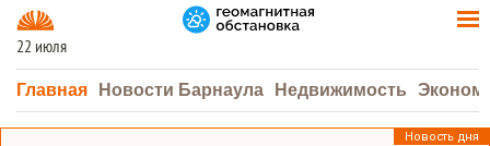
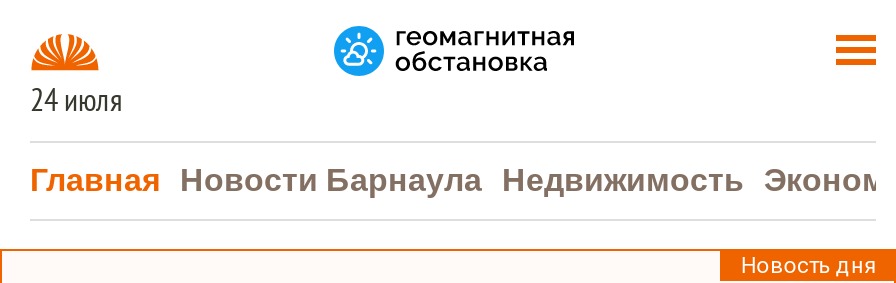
- 22 июля
+ 24 июля
